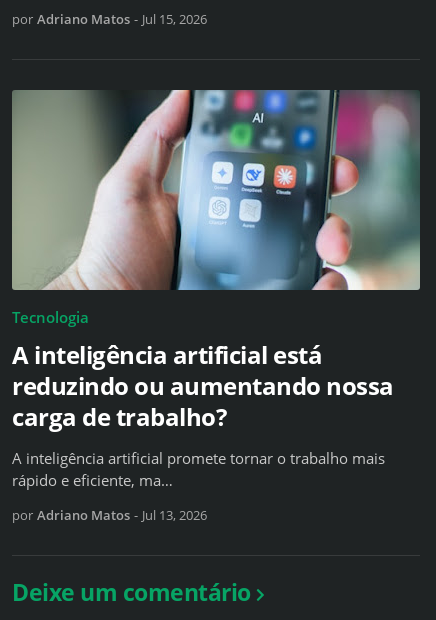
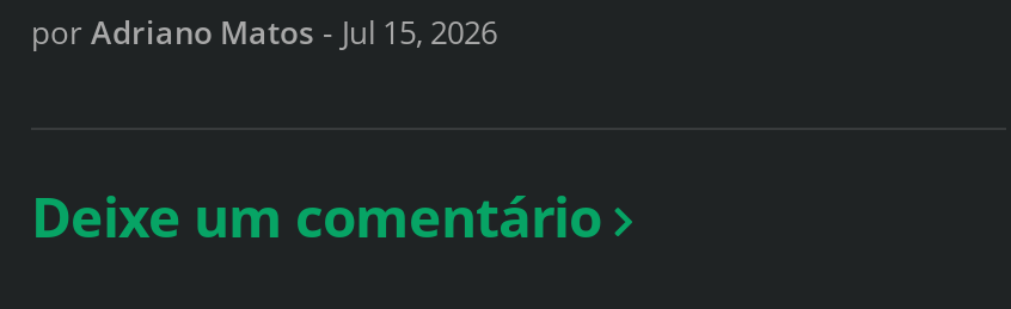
- [image]
- Tecnologia
- A inteligência artificial está
- reduzindo ou aumentando nossa
- carga de trabalho?
- A inteligência artificial promete tornar o trabalho mais
- rápido e eficiente, ma…
- por Adriano Matos - Jul 13, 2026
